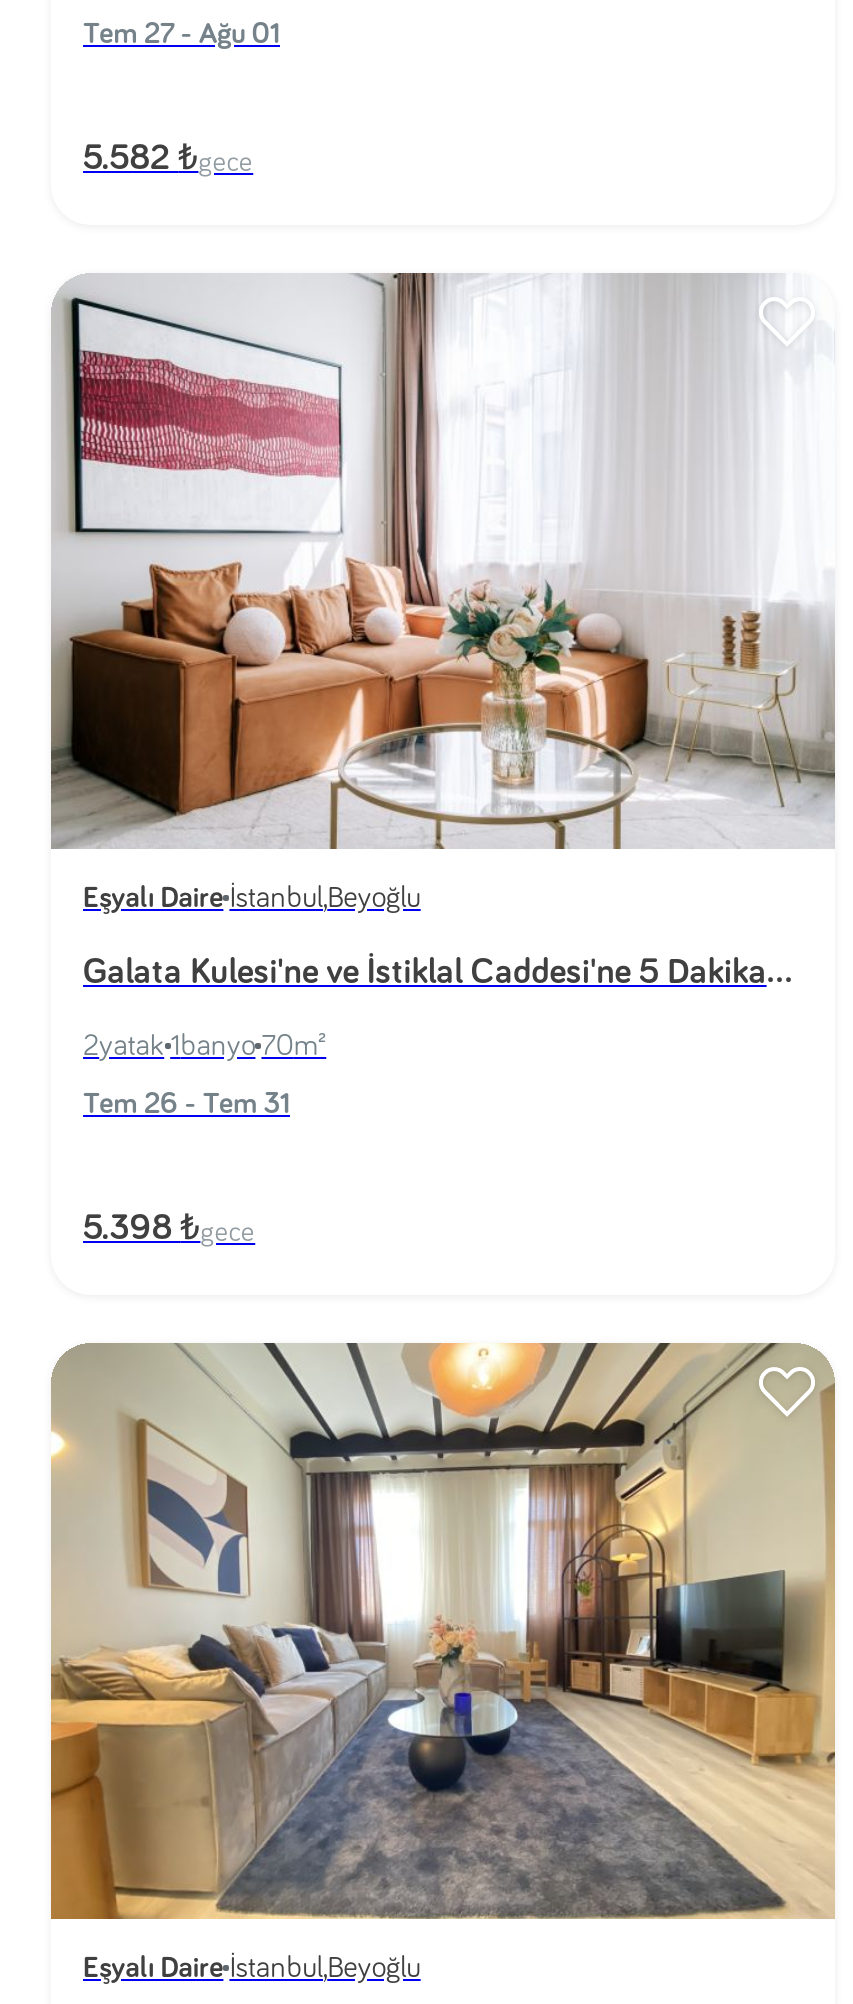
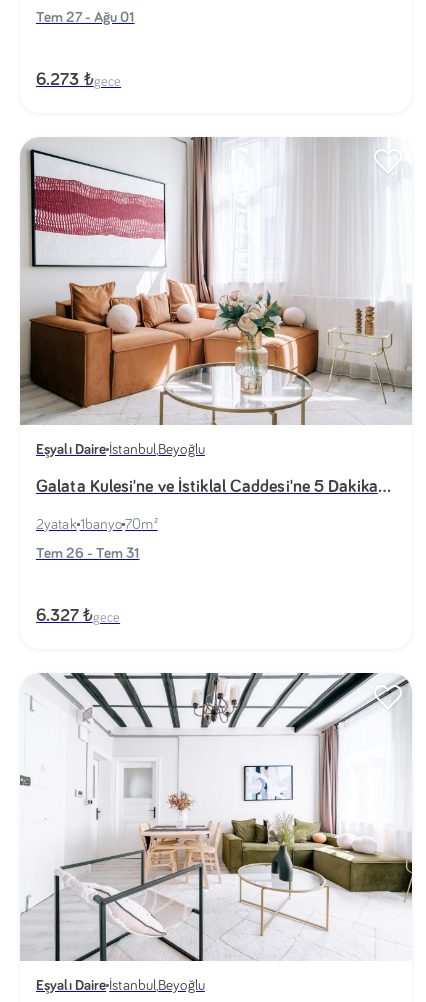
- 5.582 ₺gece
+ 6.273 ₺gece

- 5.398 ₺gece
+ 6.327 ₺gece

- [image]
+ [image]
